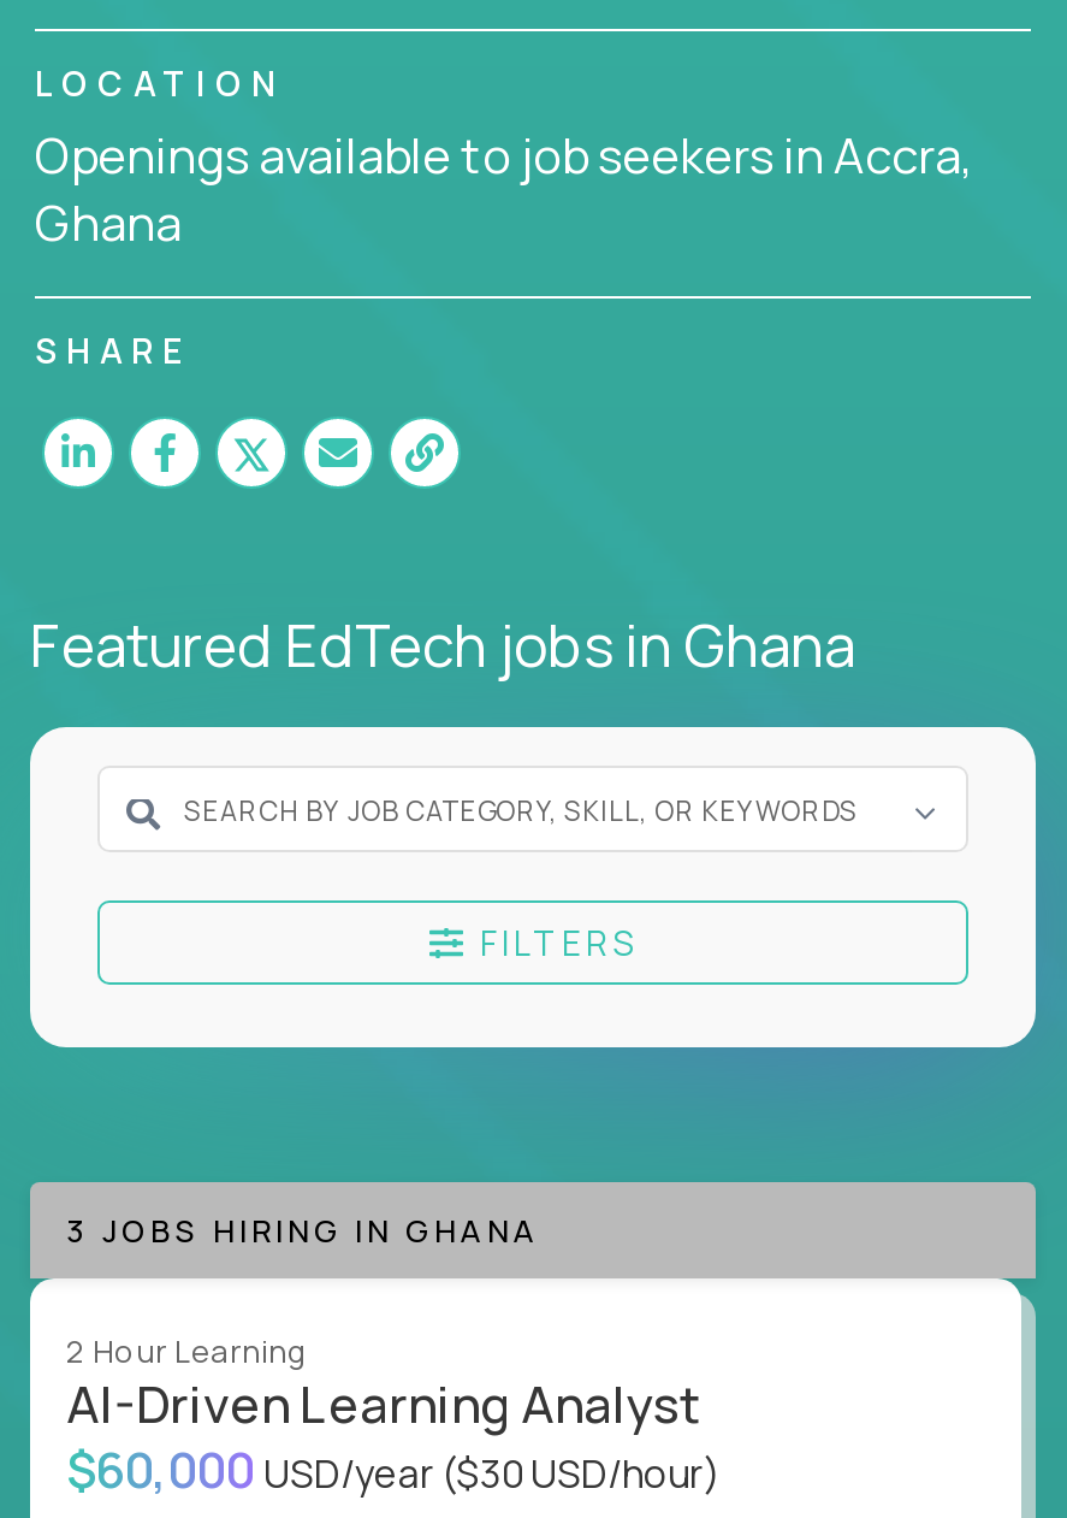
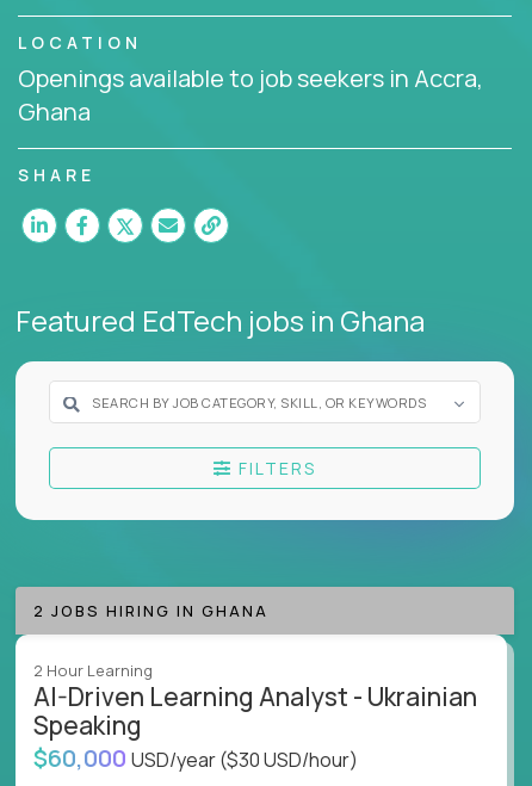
- 3 JOBS HIRING IN GHANA
+ 2 JOBS HIRING IN GHANA

- AI-Driven Learning Analyst
+ AI-Driven Learning Analyst - Ukrainian
+ Speaking
